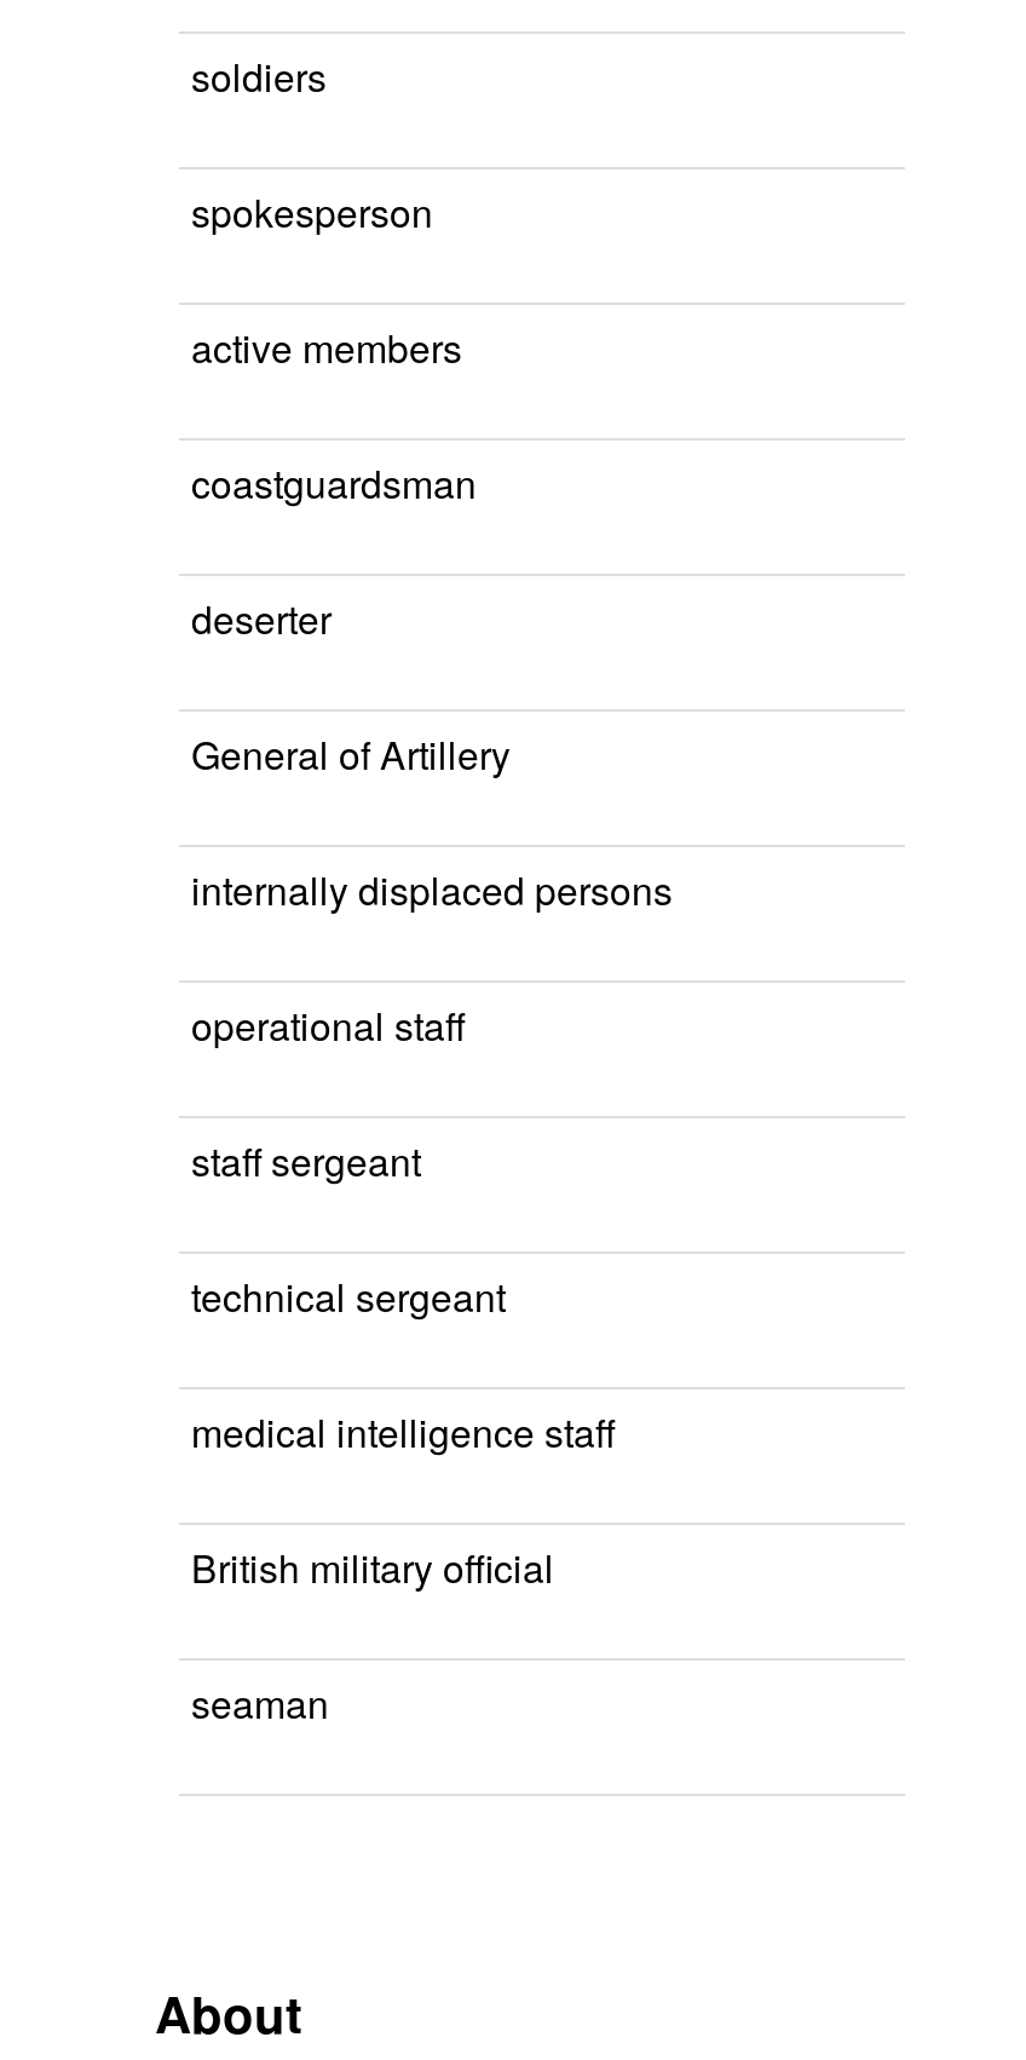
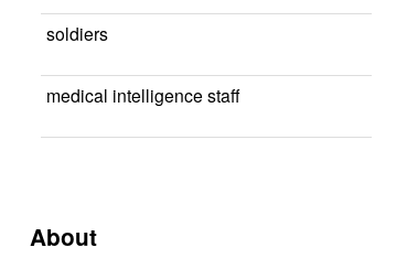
- spokesperson
- active members
- coastguardsman
- deserter
- General of Artillery
- internally displaced persons
- operational staff
- staff sergeant
- technical sergeant

- British military official
- seaman
